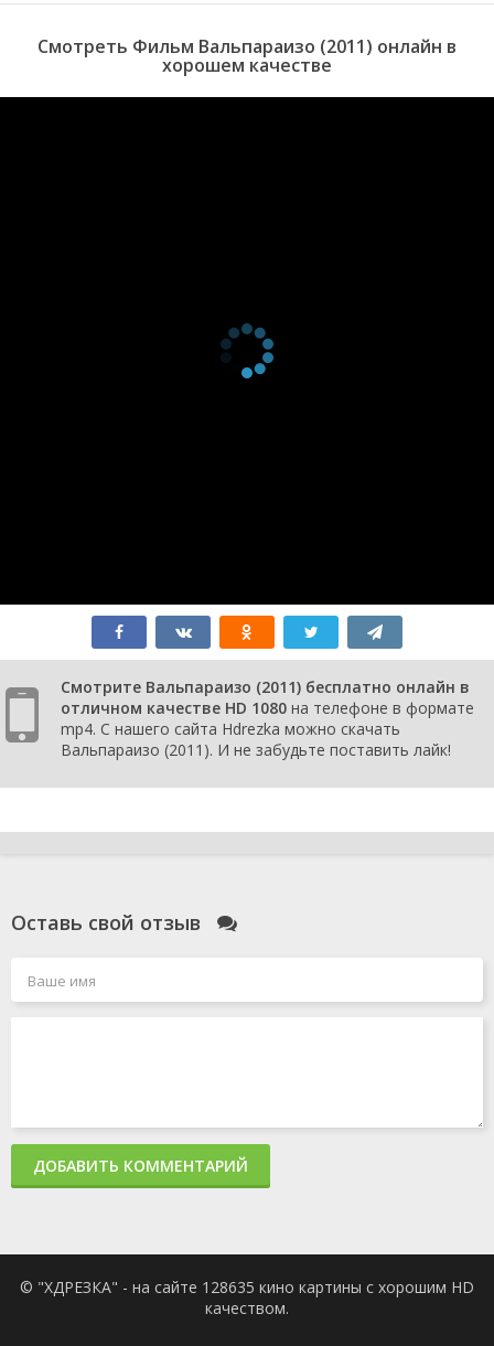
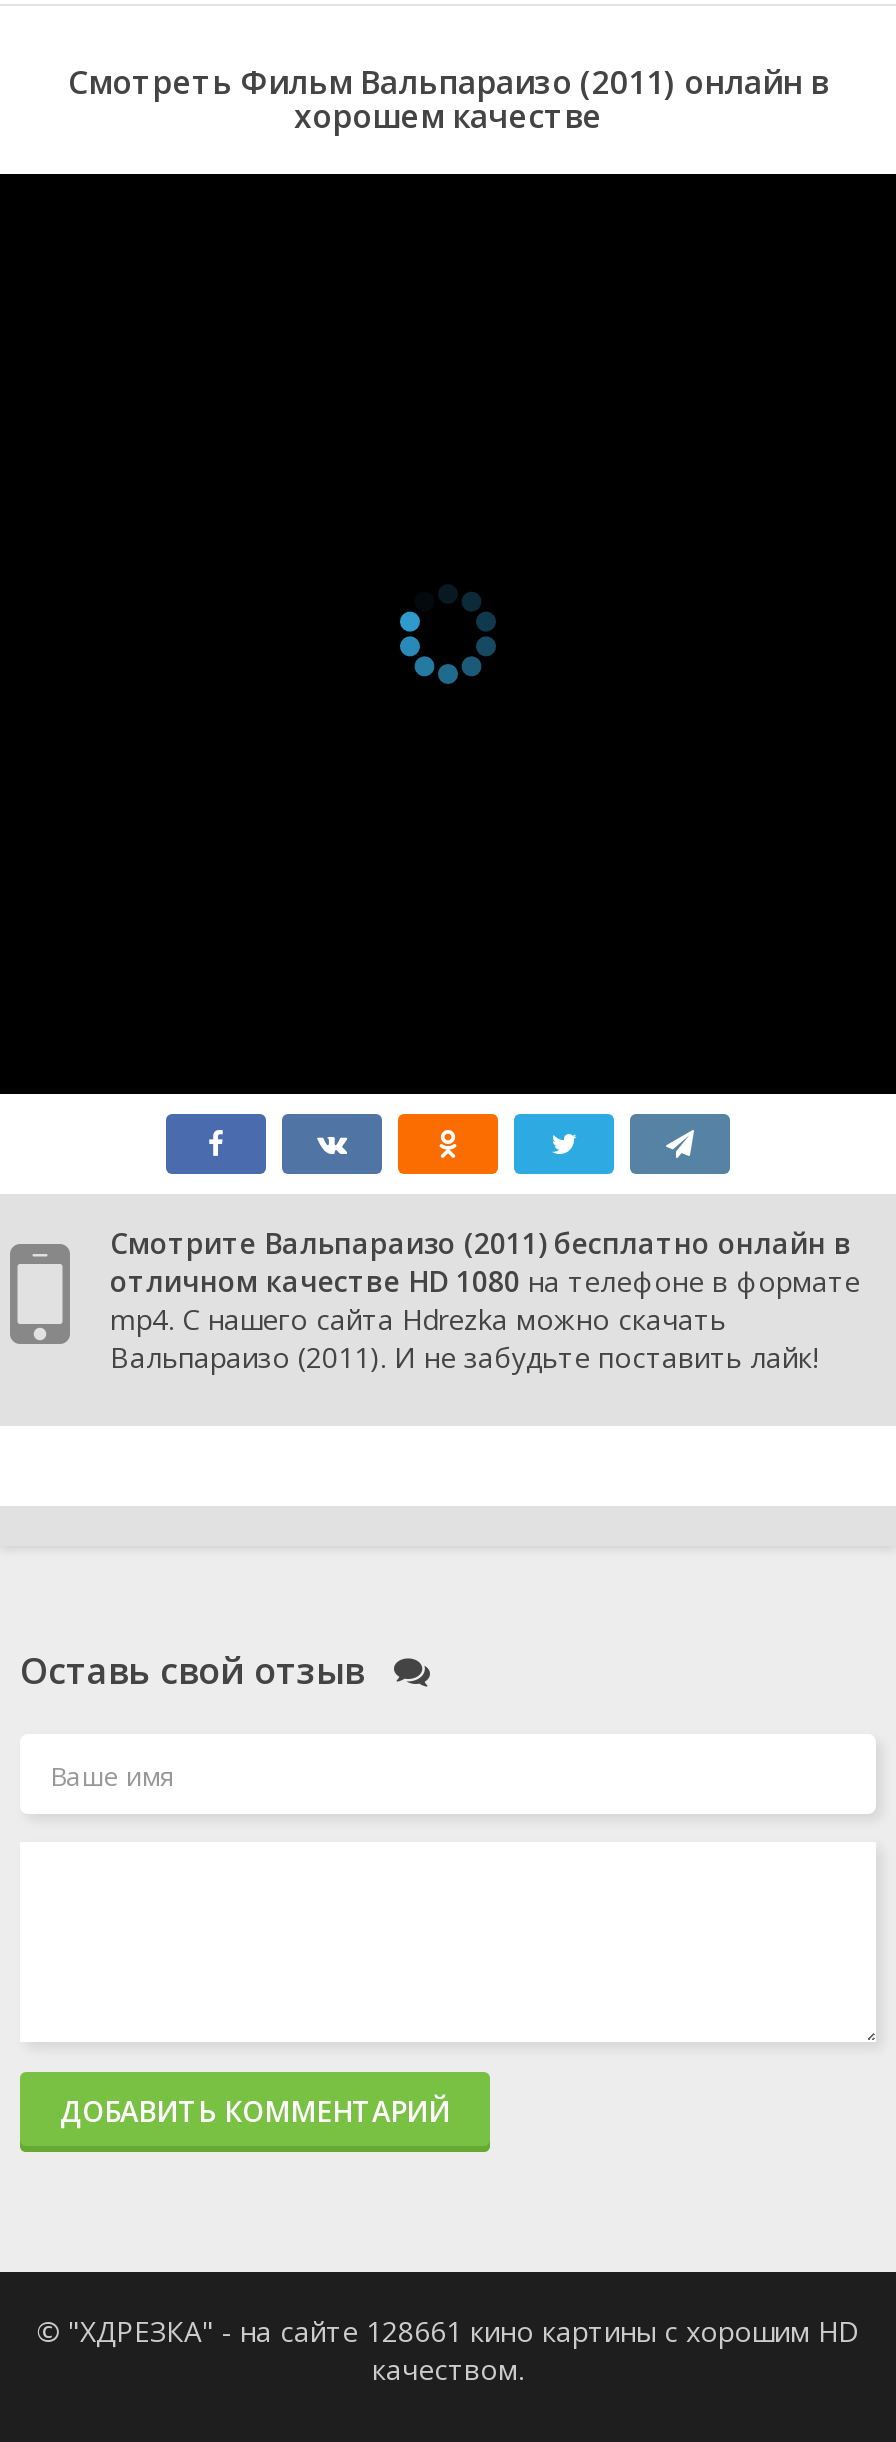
- [image]
+ [image]

- © "ХДРЕЗКА" - на сайте 128635 кино картины с хорошим HD
+ © "ХДРЕЗКА" - на сайте 128661 кино картины с хорошим HD
